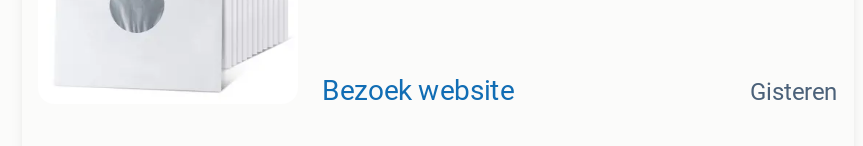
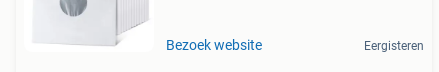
- Gisteren
+ Eergisteren
